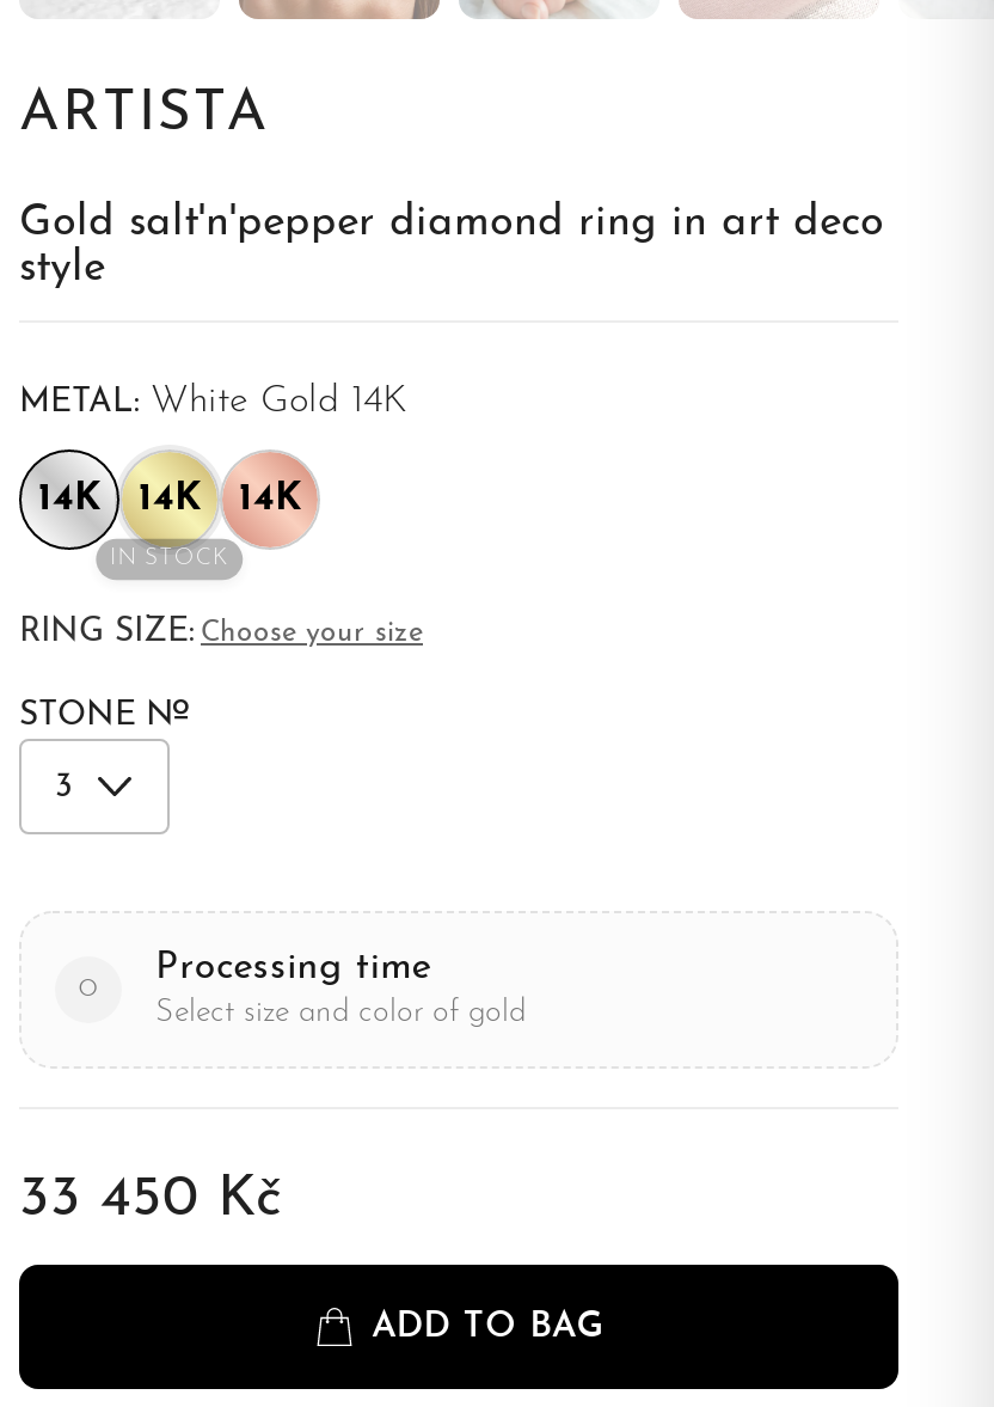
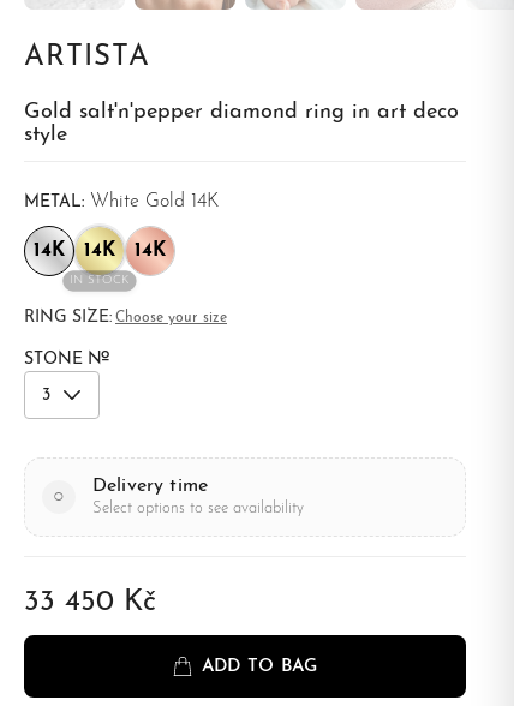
- Processing time
- Select size and color of gold
+ Delivery time
+ Select options to see availability
